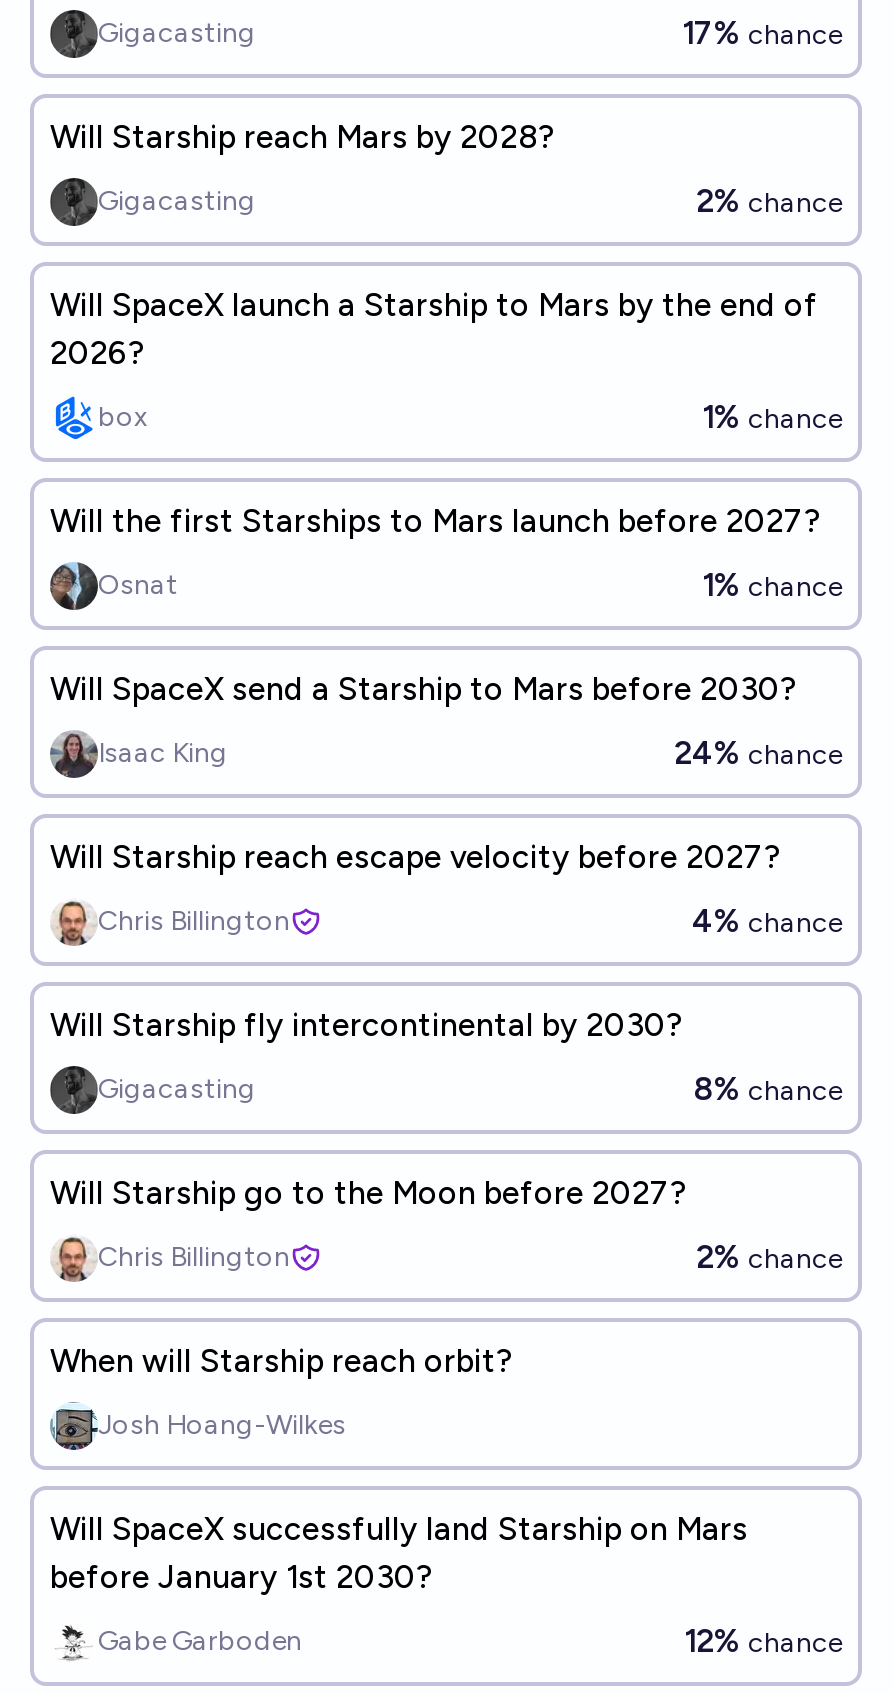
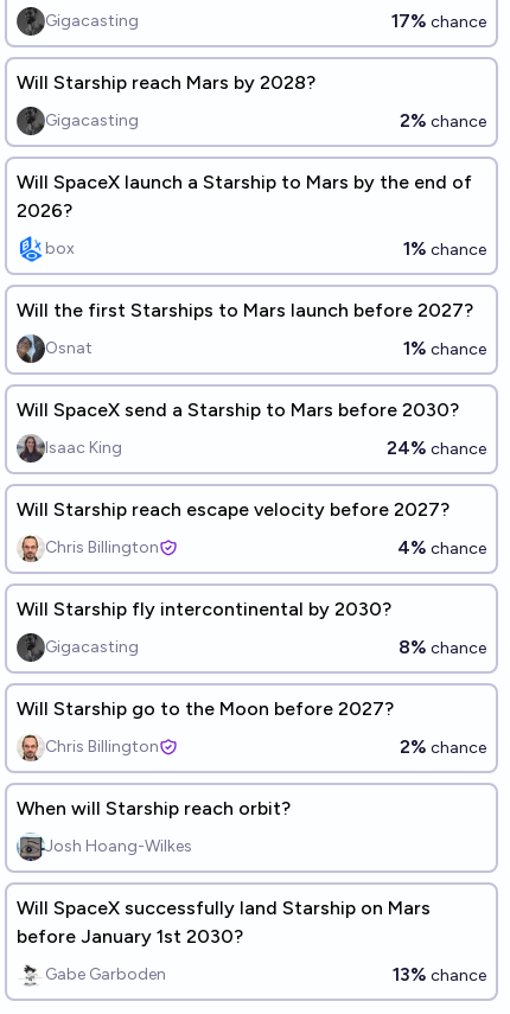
- 12% chance
+ 13% chance
